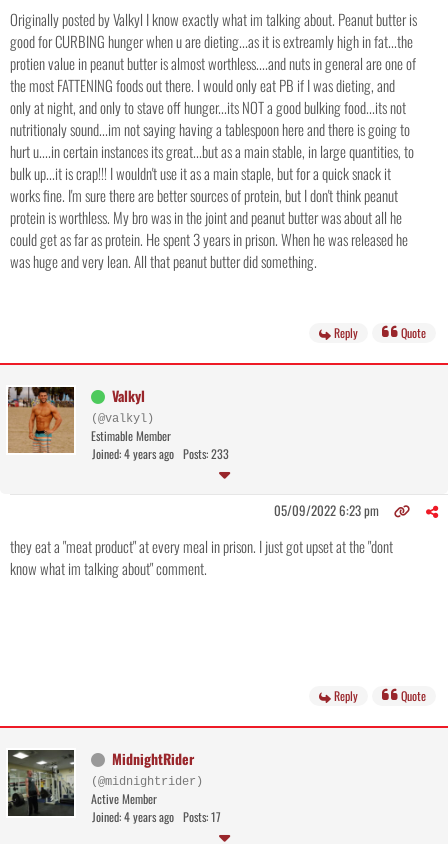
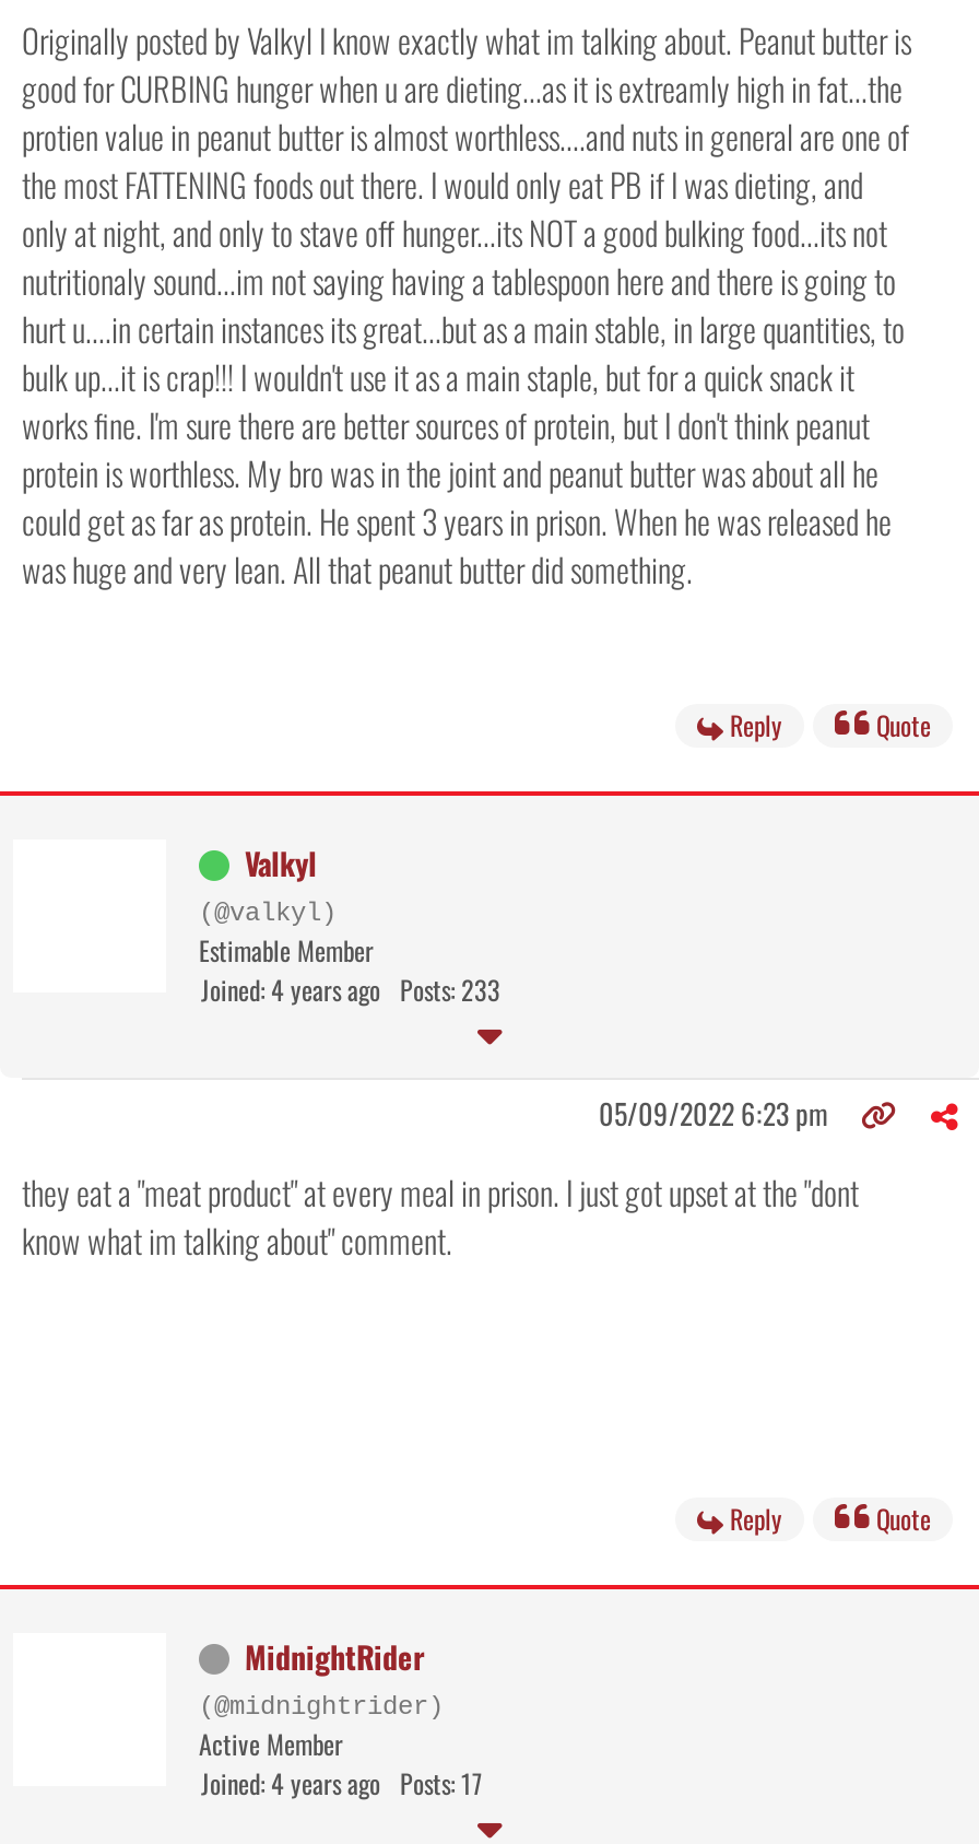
- [image]

- [image]
